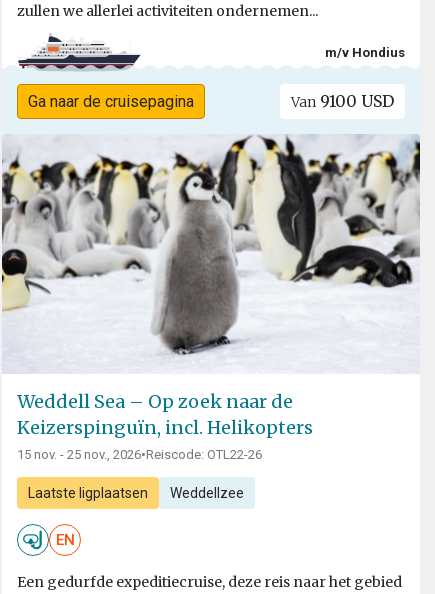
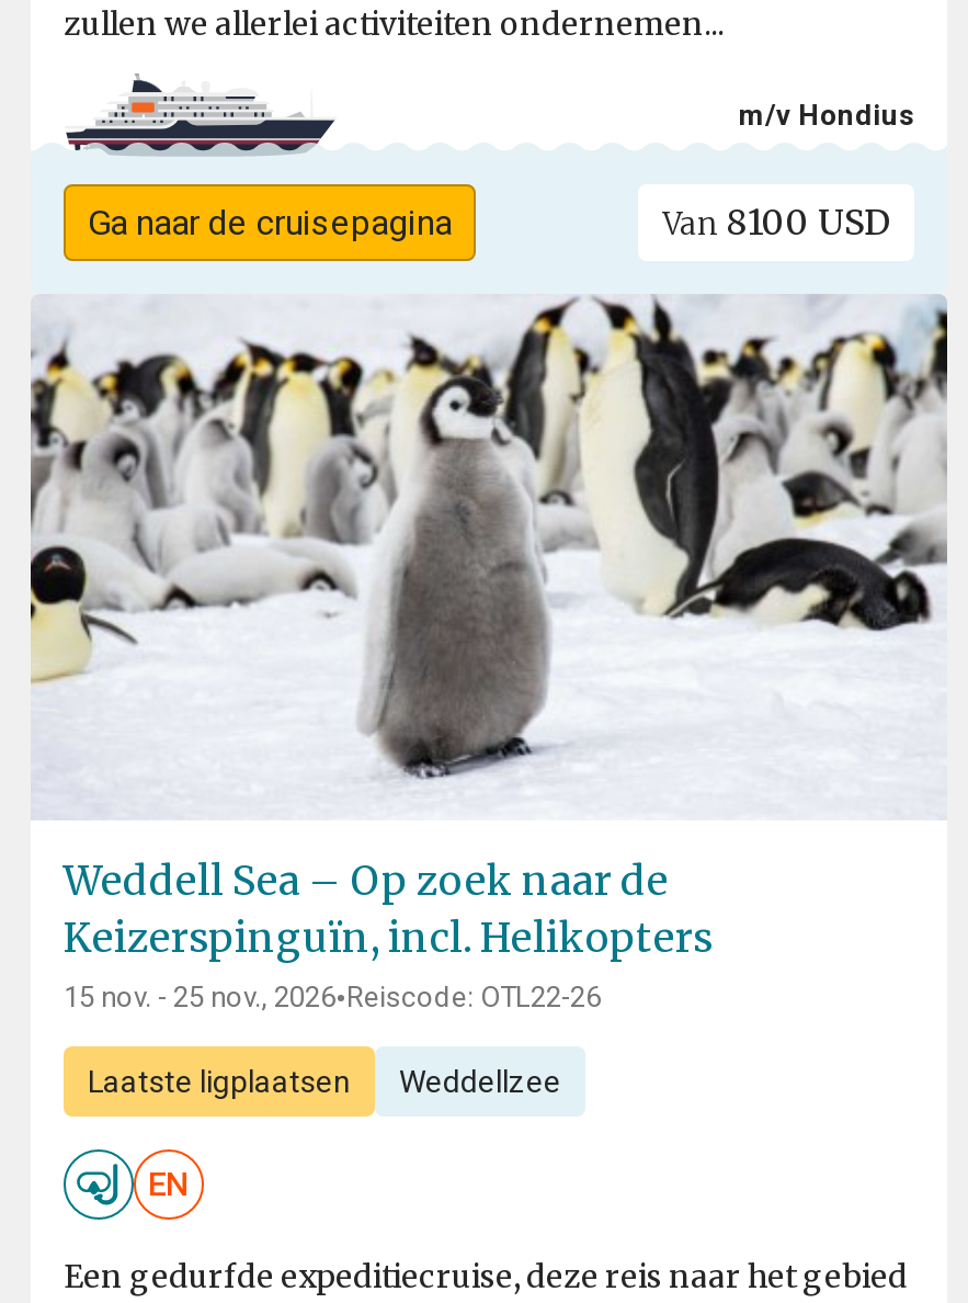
- Van 9100 USD
+ Van 8100 USD
